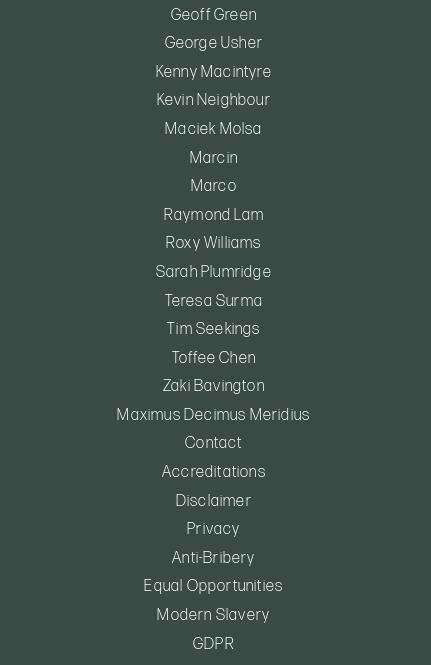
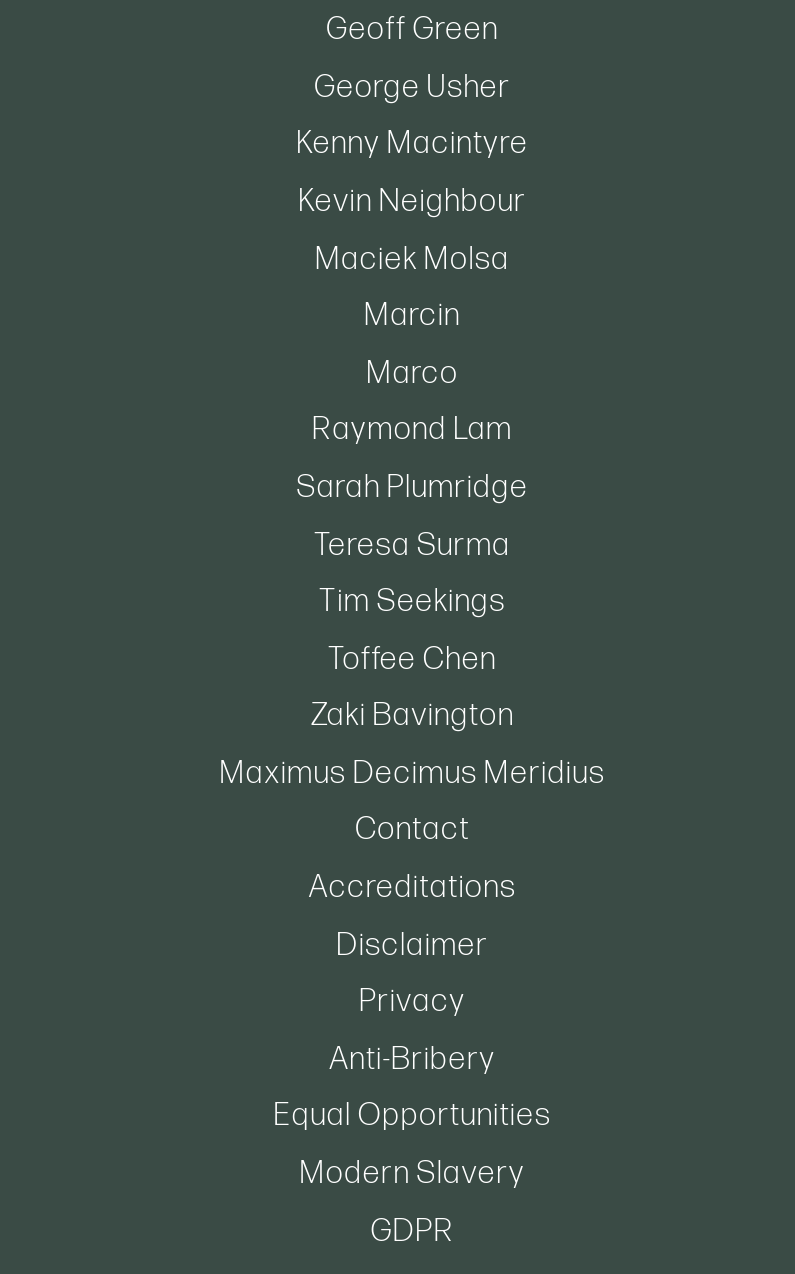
- Roxy Williams
